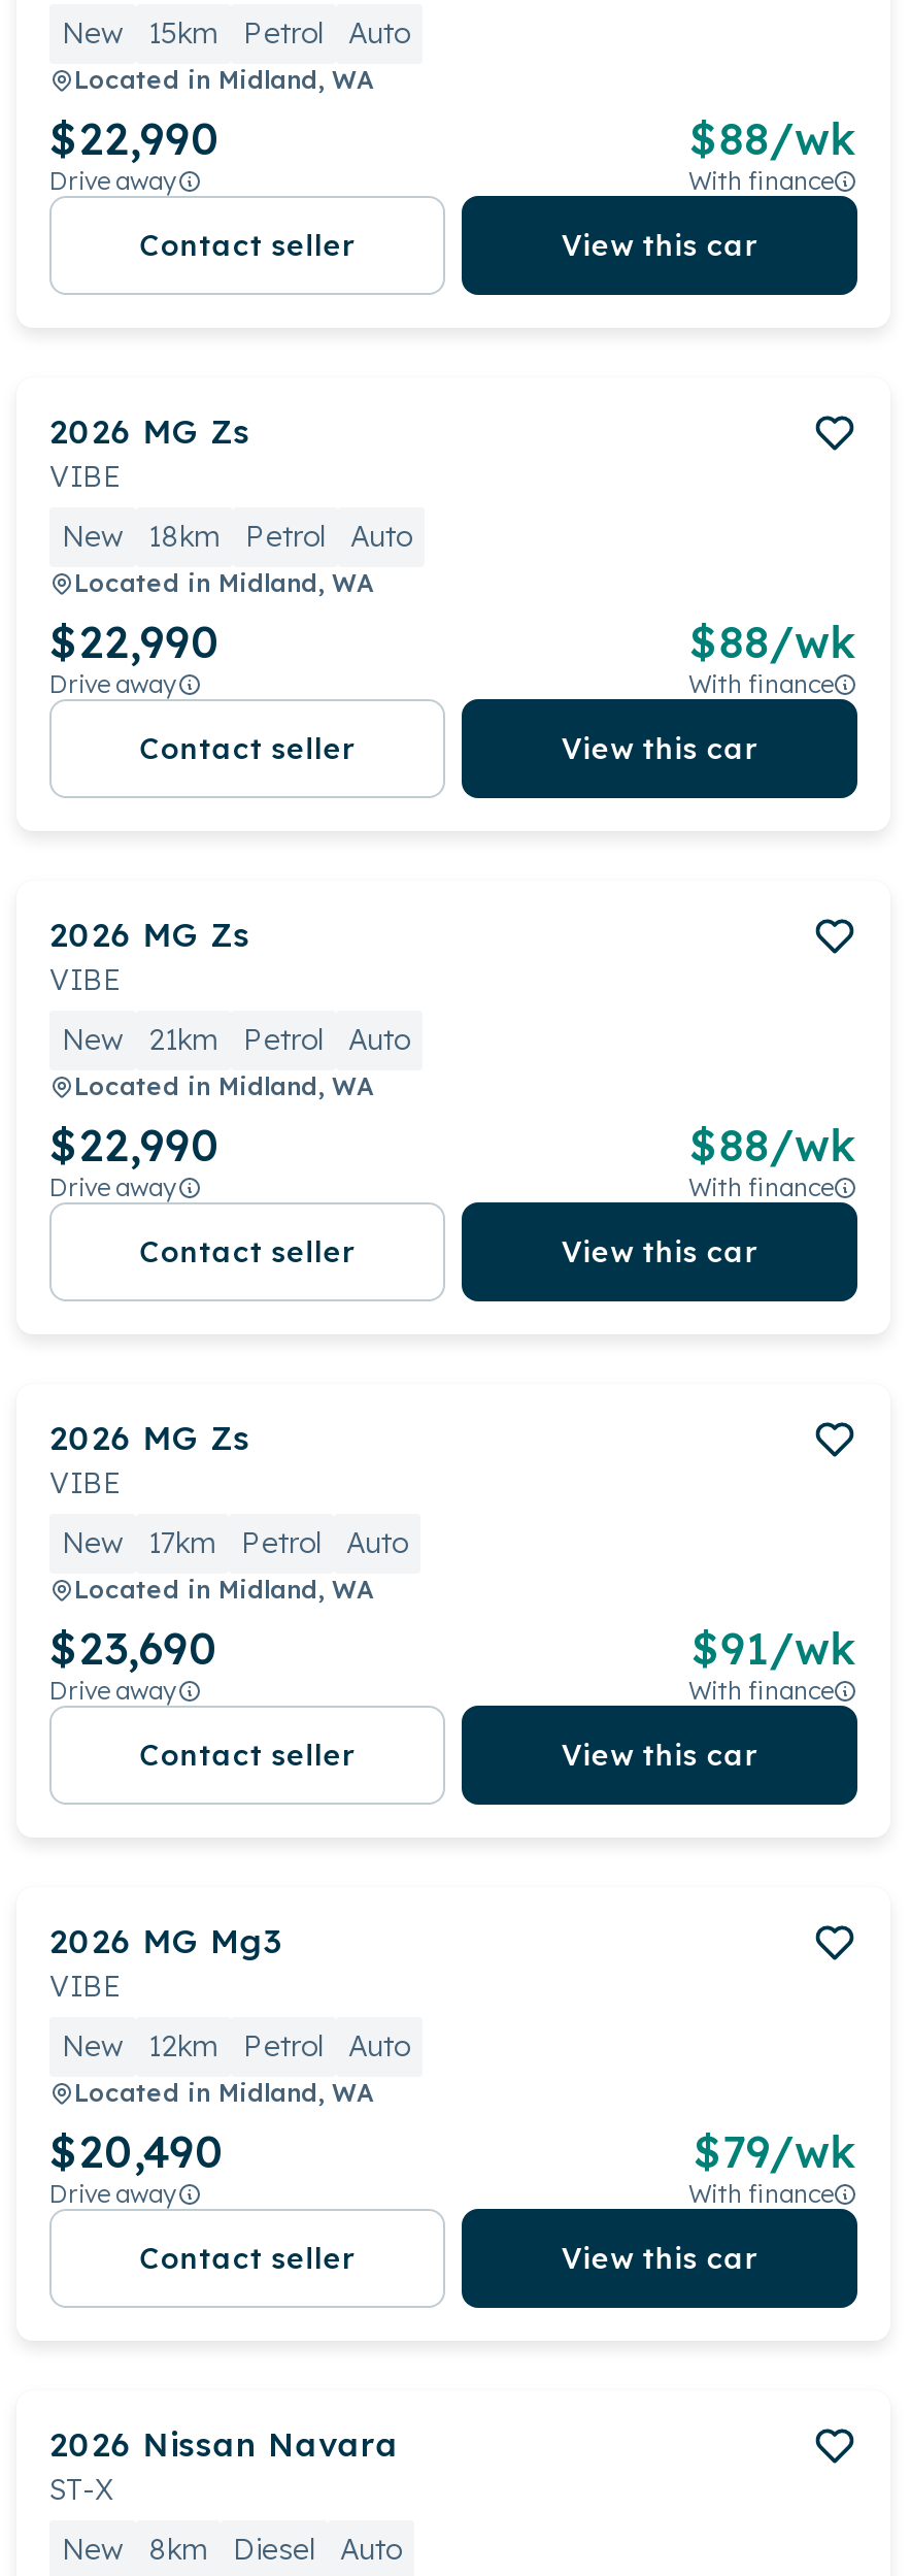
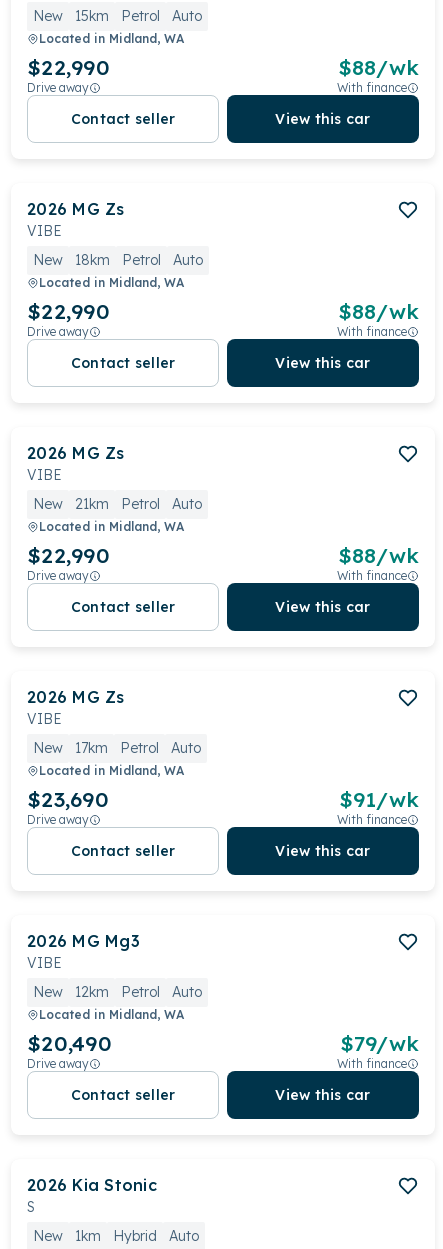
- 2026 Nissan Navara
- ST-X
+ 2026 Kia Stonic
+ S

- 8km
- Diesel
+ 1km
+ Hybrid
